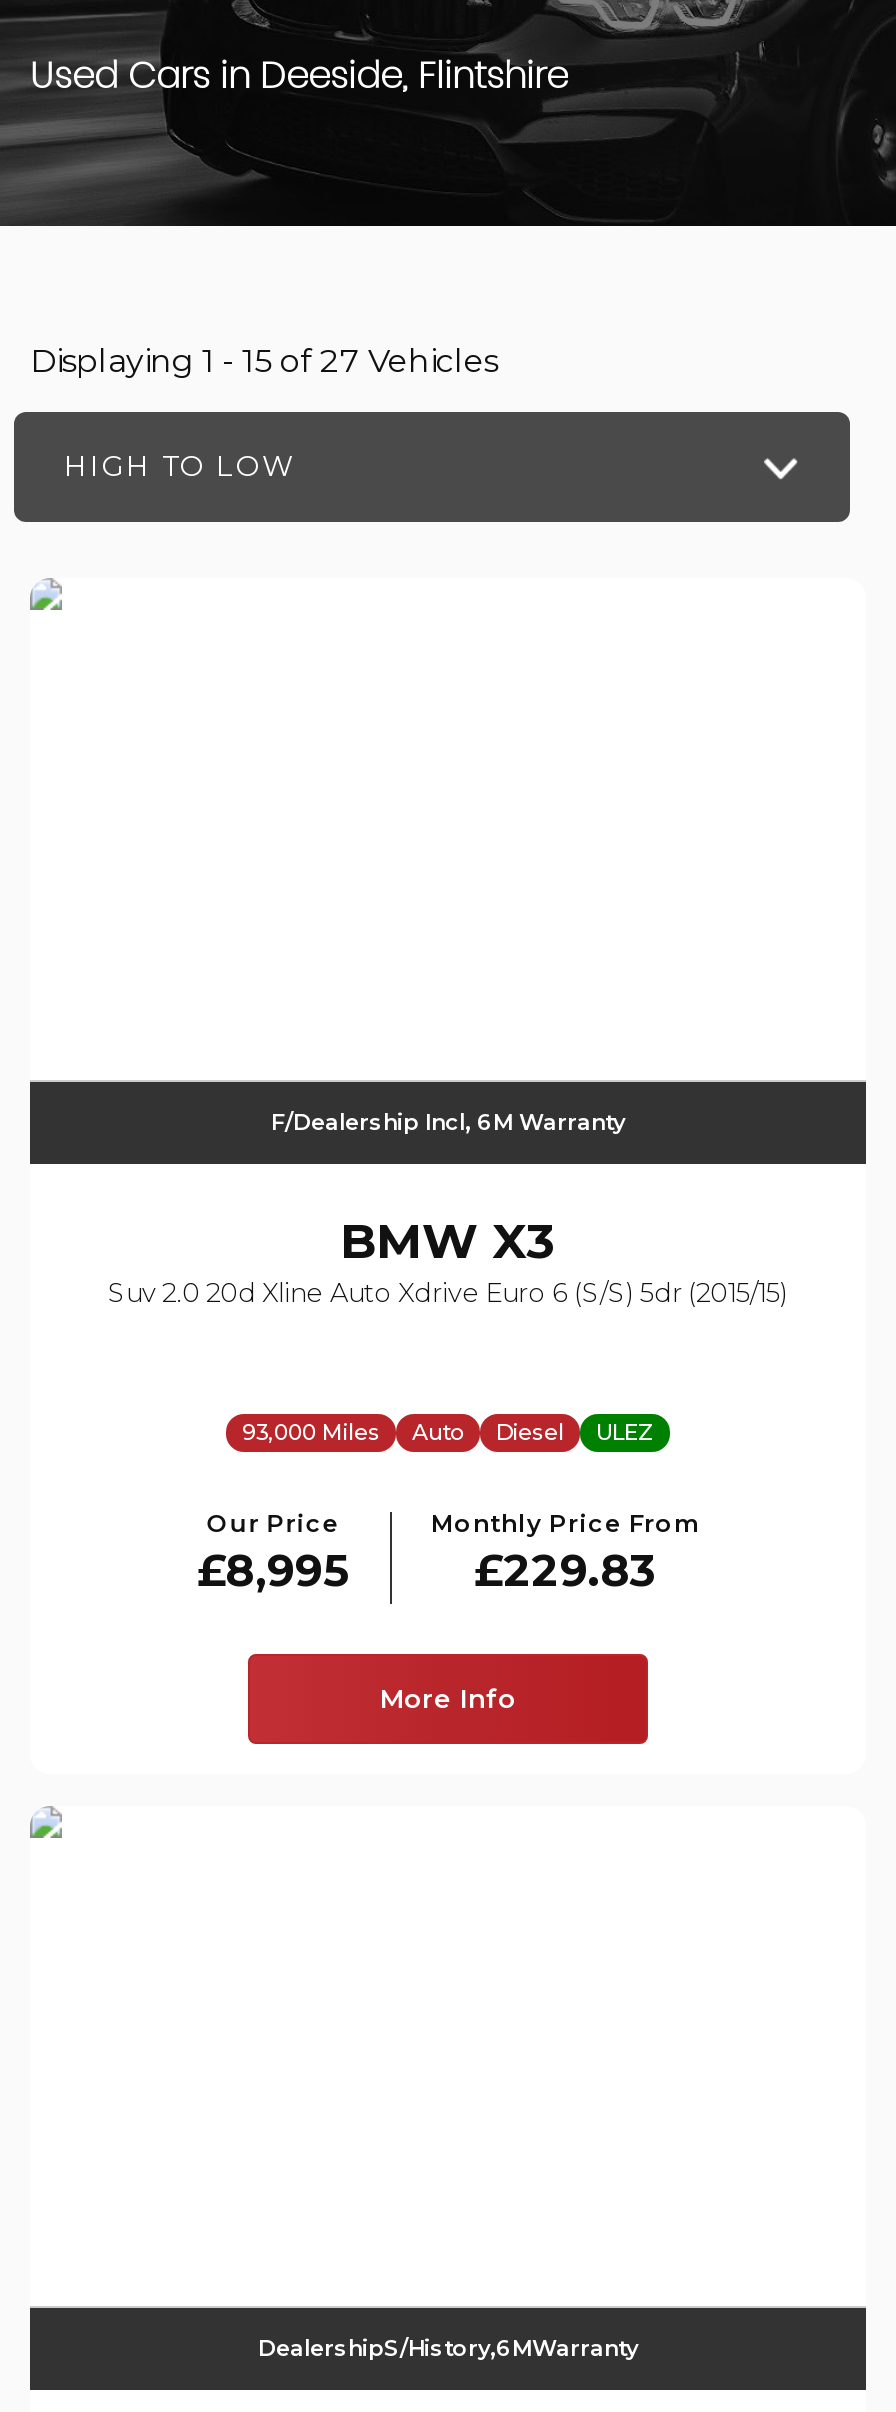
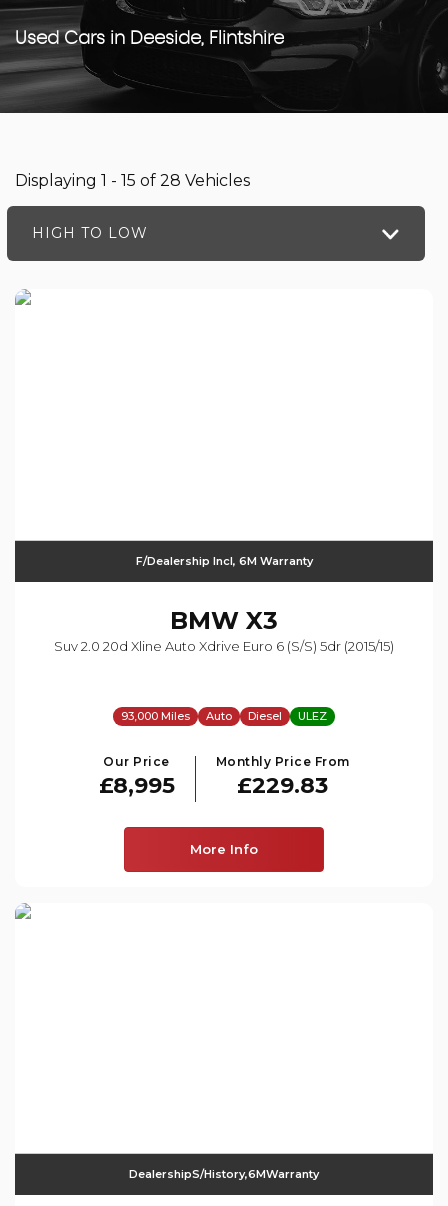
- Displaying 1 - 15 of 27 Vehicles
+ Displaying 1 - 15 of 28 Vehicles
